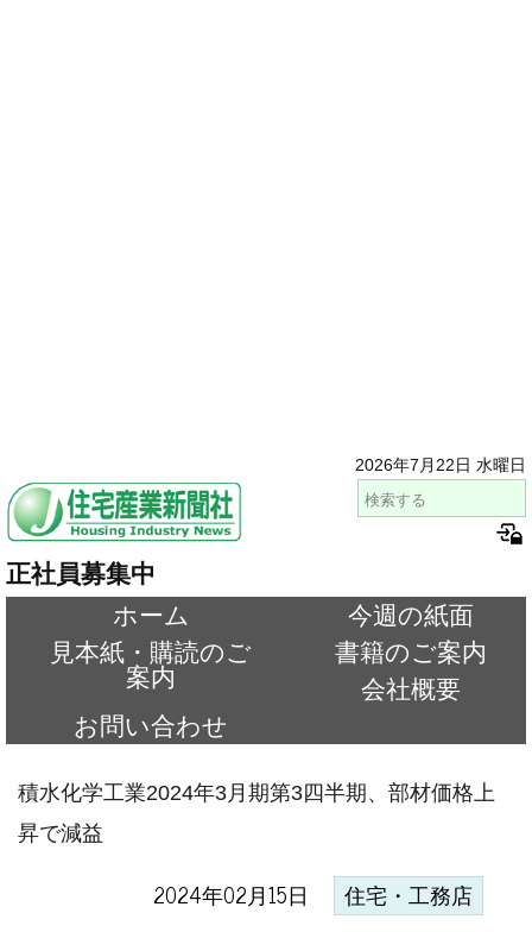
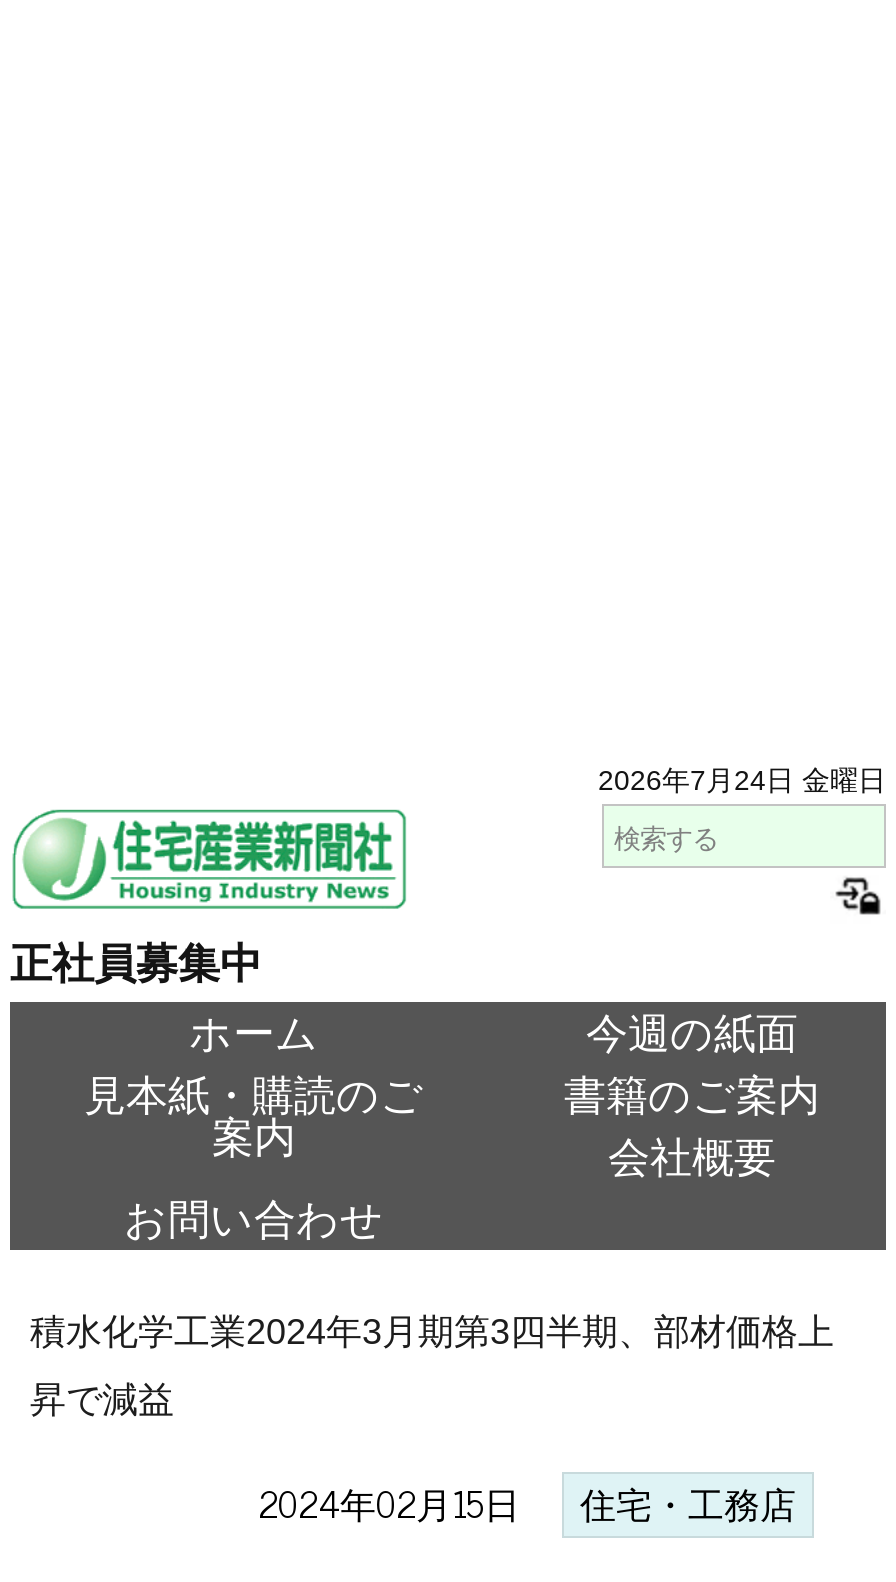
- 2026年7月22日 水曜日
+ 2026年7月24日 金曜日
